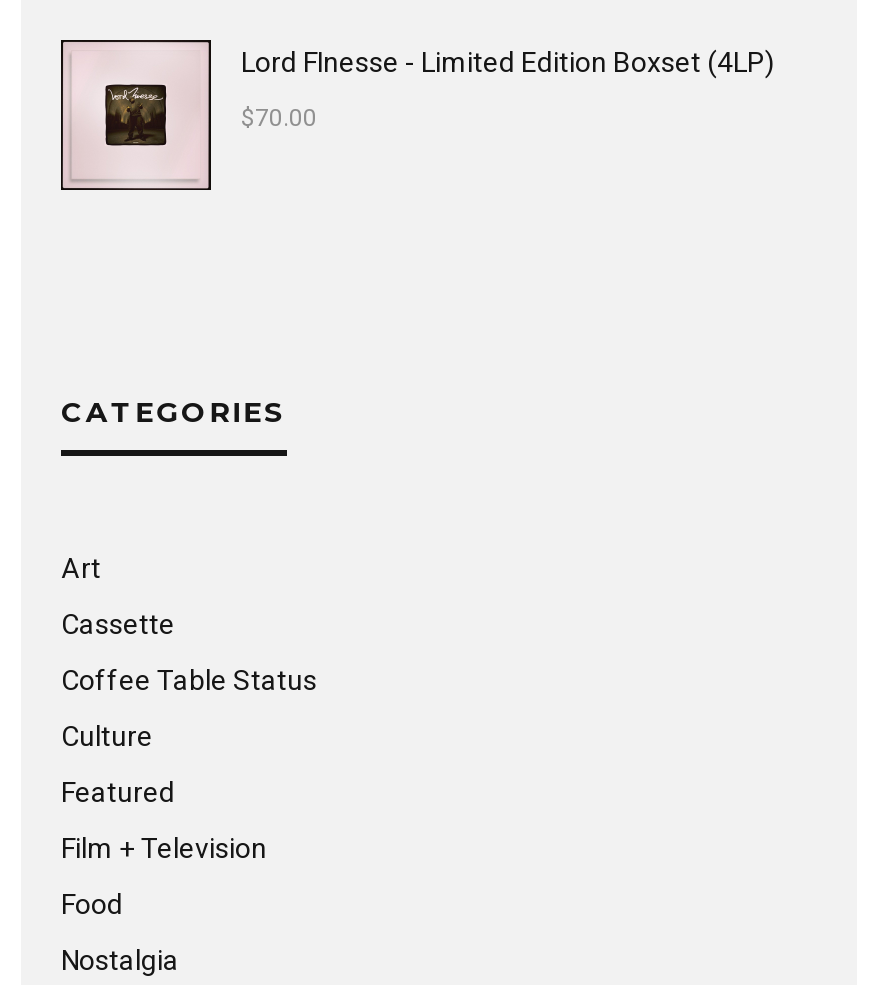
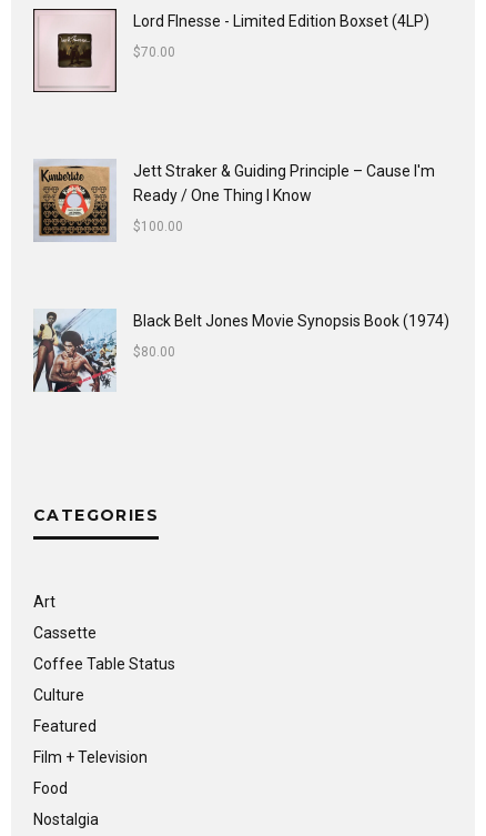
+ [image]
+ Black Belt Jones Movie Synopsis Book (1974)
+ $80.00

+ [image]
+ Jett Straker & Guiding Principle – Cause I'm
+ Ready / One Thing I Know
+ $100.00
